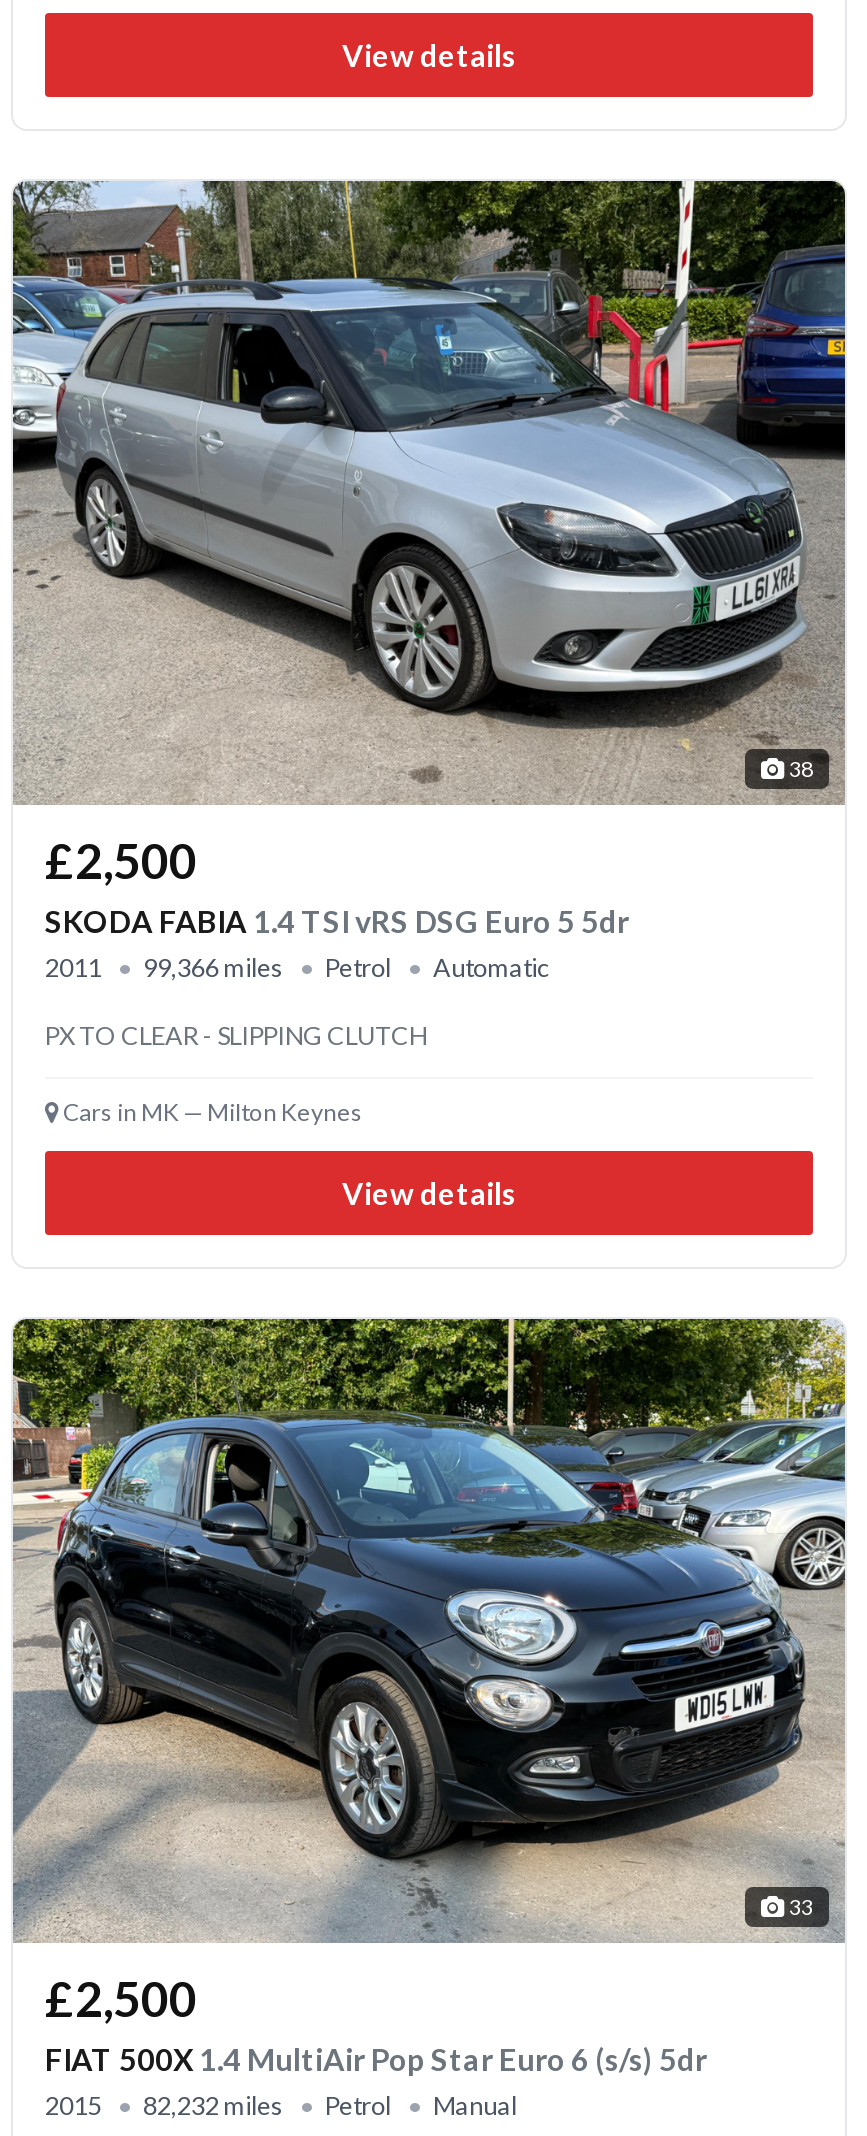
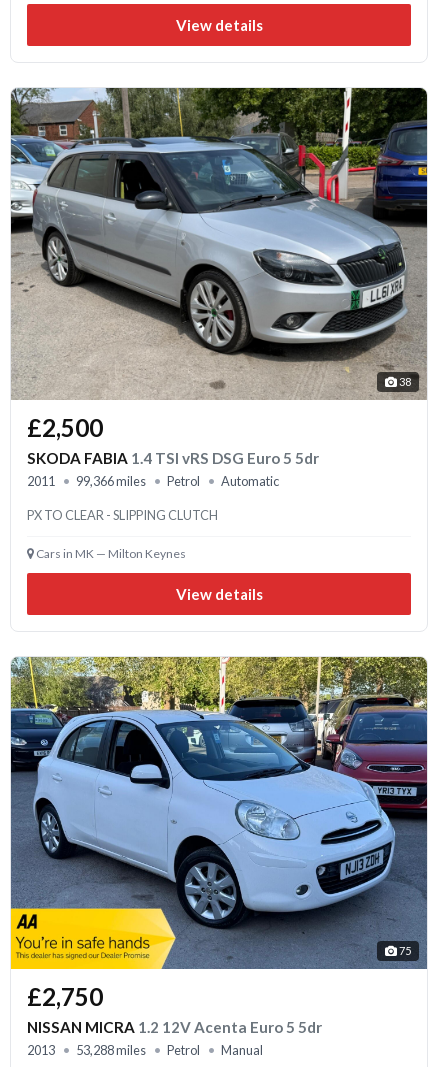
- [image]
- 33
+ [image]
+ 75

- £2,500
- FIAT 500X 1.4 MultiAir Pop Star Euro 6 (s/s) 5dr
- 2015
- 82,232 miles
+ £2,750
+ NISSAN MICRA 1.2 12V Acenta Euro 5 5dr
+ 2013
+ 53,288 miles
